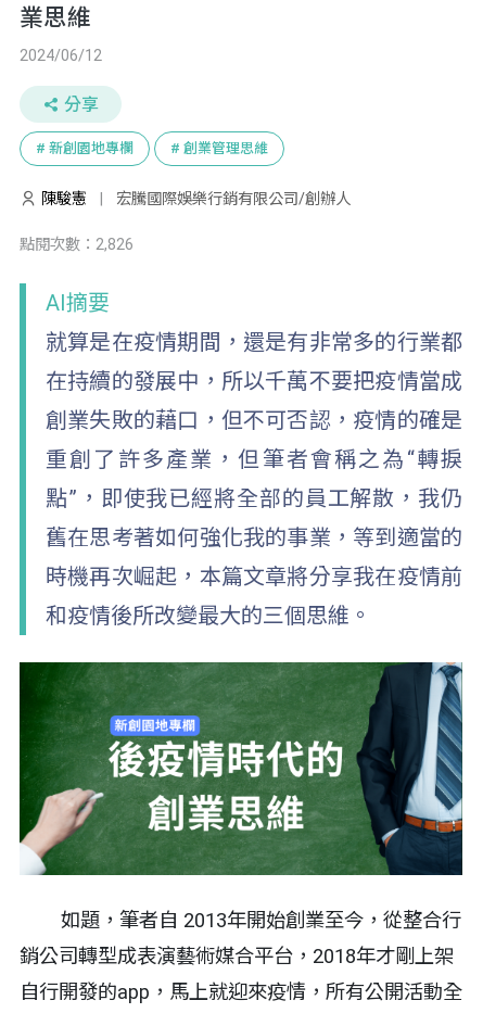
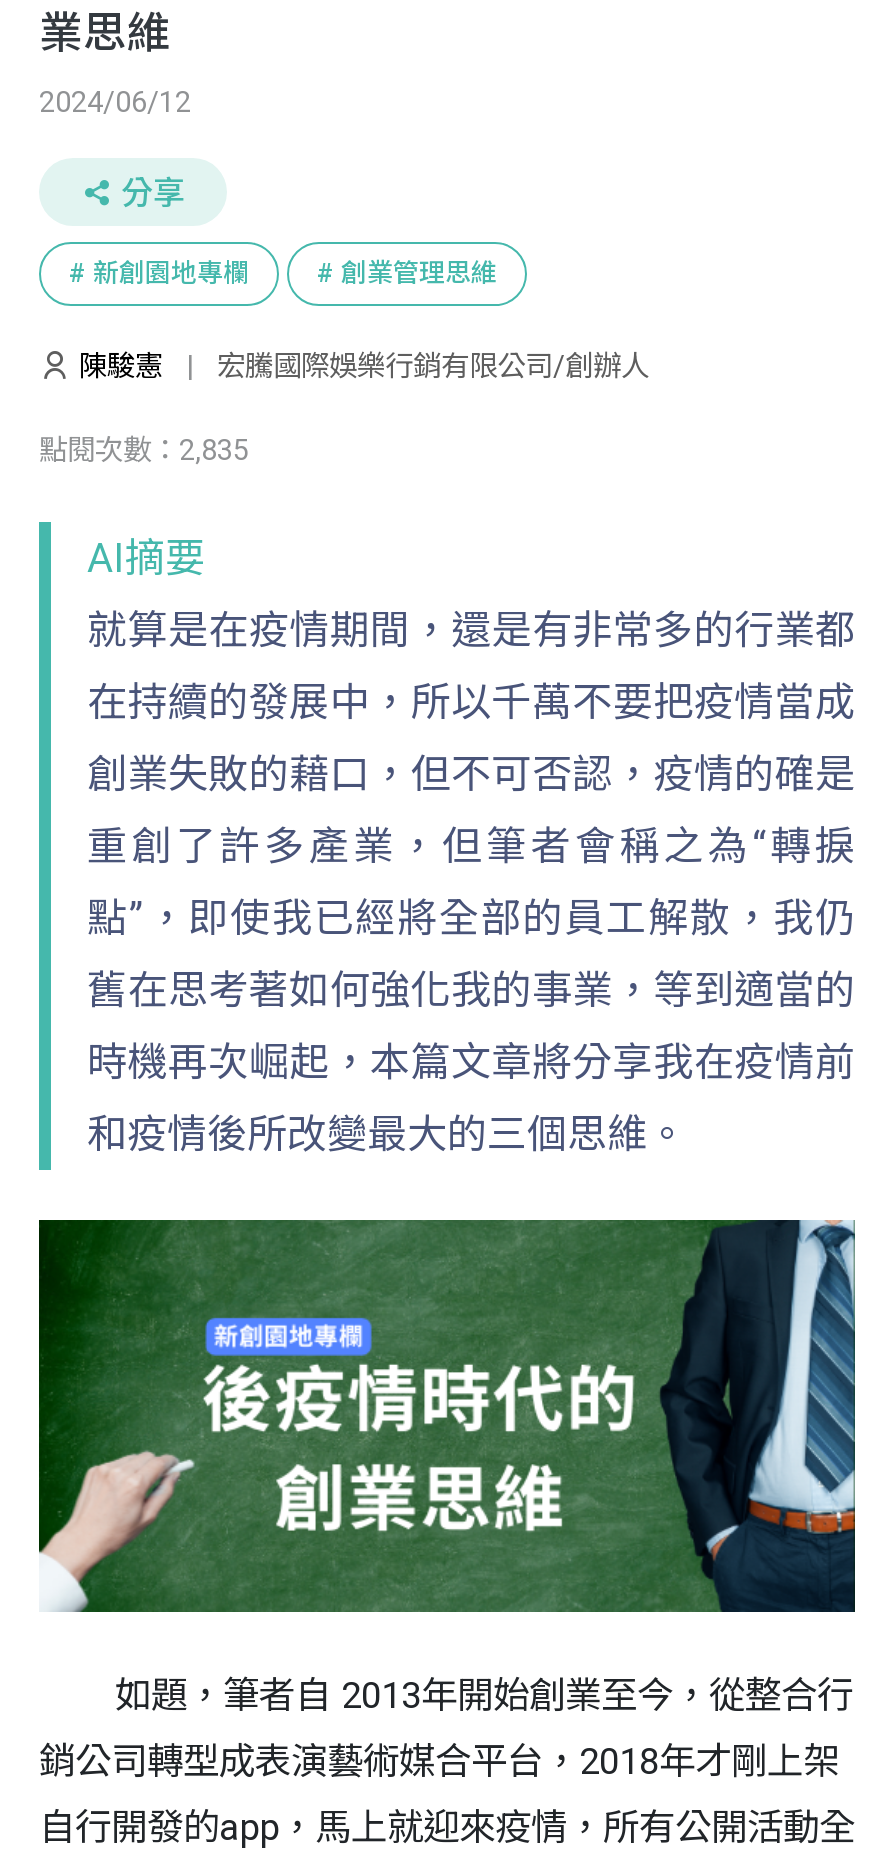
- 點閱次數：2,826
+ 點閱次數：2,835
